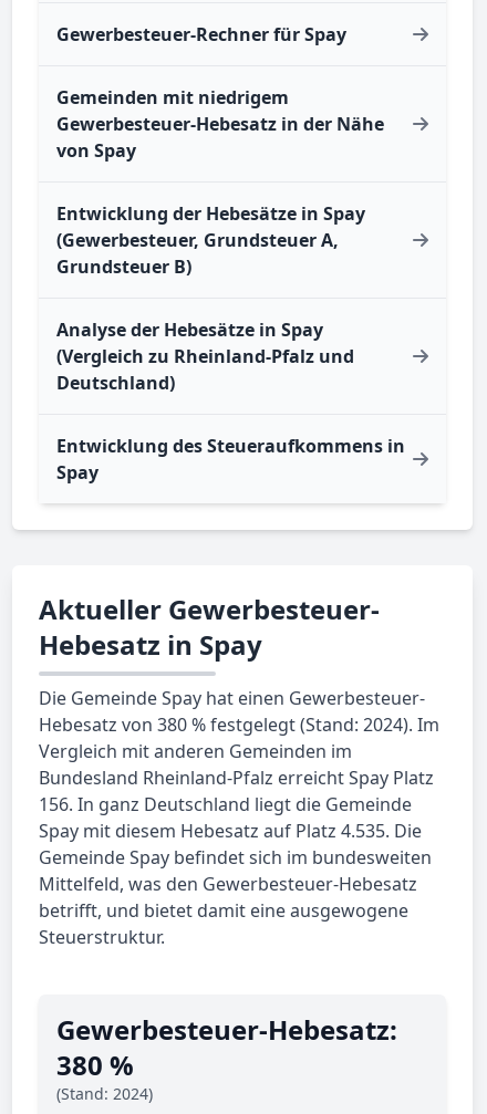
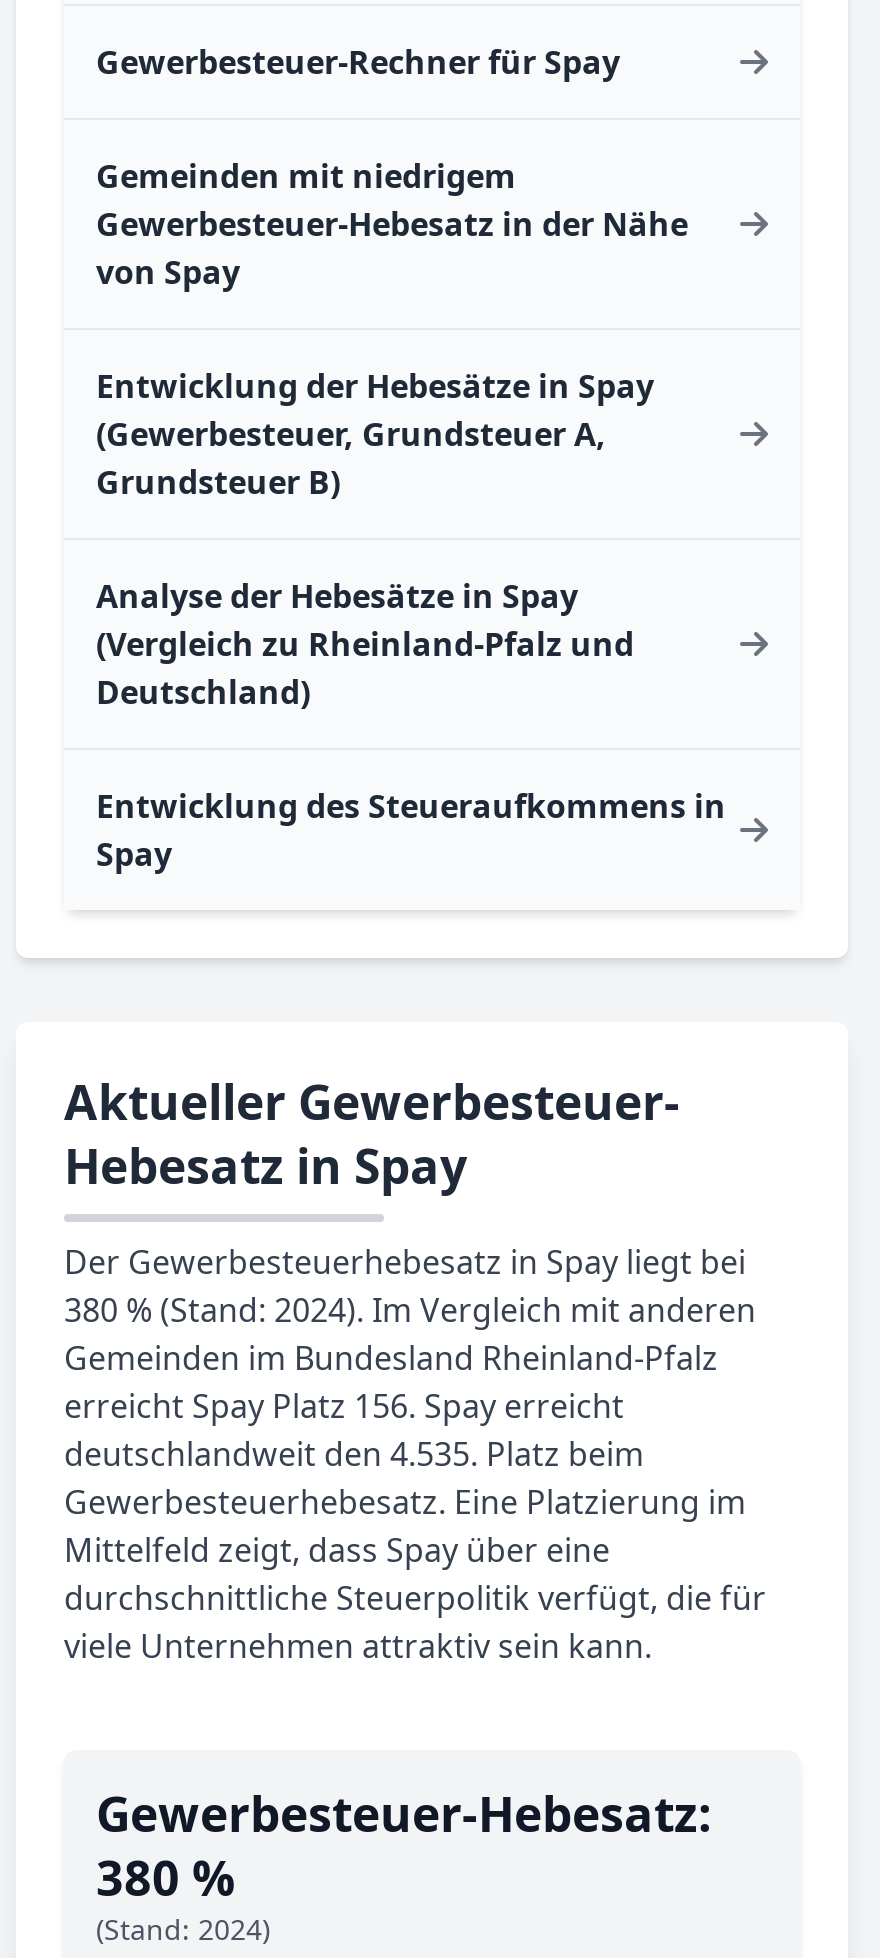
- Die Gemeinde Spay hat einen Gewerbesteuer-
- Hebesatz von 380 % festgelegt (Stand: 2024). Im
- Vergleich mit anderen Gemeinden im
- Bundesland Rheinland-Pfalz erreicht Spay Platz
- 156. In ganz Deutschland liegt die Gemeinde
- Spay mit diesem Hebesatz auf Platz 4.535. Die
- Gemeinde Spay befindet sich im bundesweiten
- Mittelfeld, was den Gewerbesteuer-Hebesatz
- betrifft, und bietet damit eine ausgewogene
- Steuerstruktur.
+ Der Gewerbesteuerhebesatz in Spay liegt bei
+ 380 % (Stand: 2024). Im Vergleich mit anderen
+ Gemeinden im Bundesland Rheinland-Pfalz
+ erreicht Spay Platz 156. Spay erreicht
+ deutschlandweit den 4.535. Platz beim
+ Gewerbesteuerhebesatz. Eine Platzierung im
+ Mittelfeld zeigt, dass Spay über eine
+ durchschnittliche Steuerpolitik verfügt, die für
+ viele Unternehmen attraktiv sein kann.
